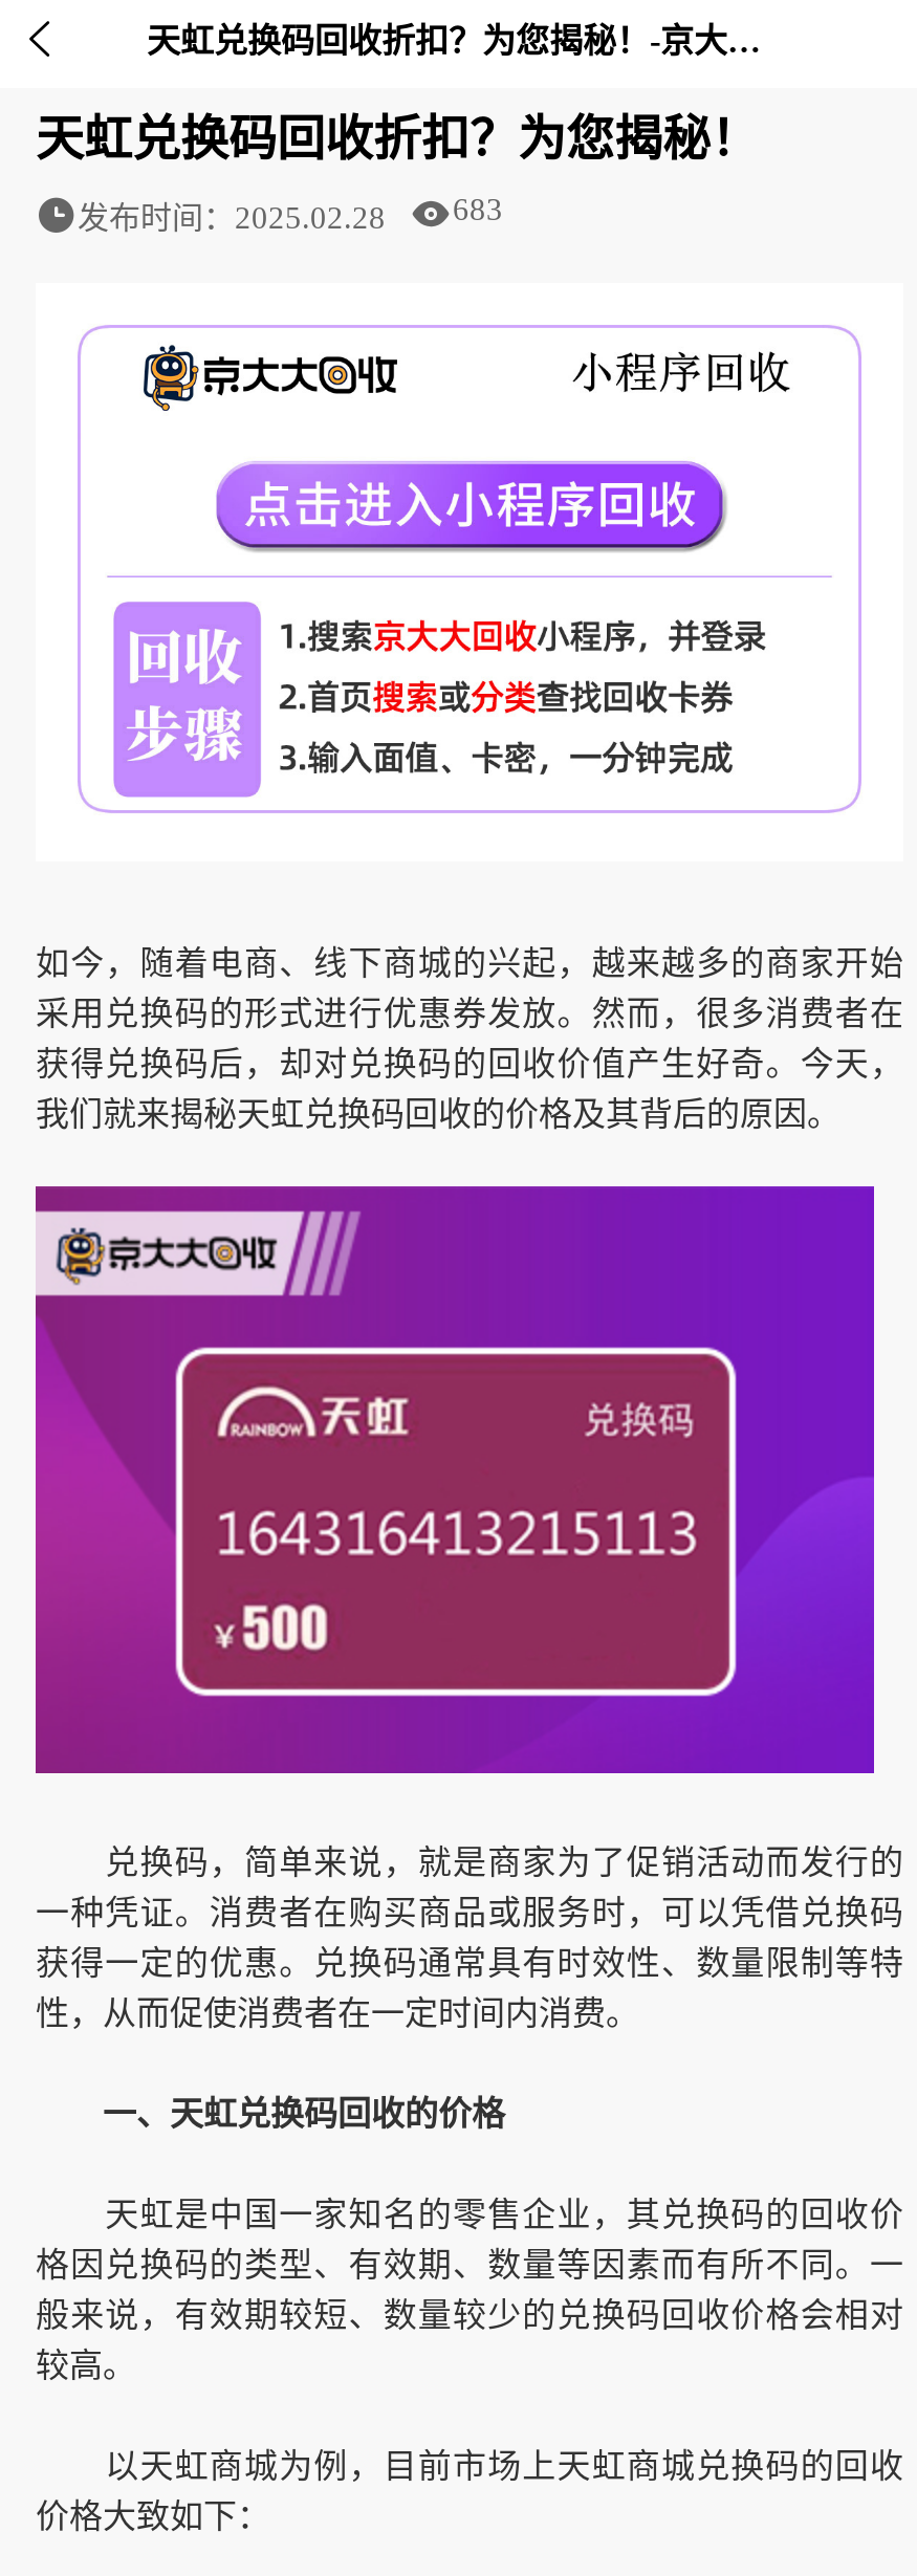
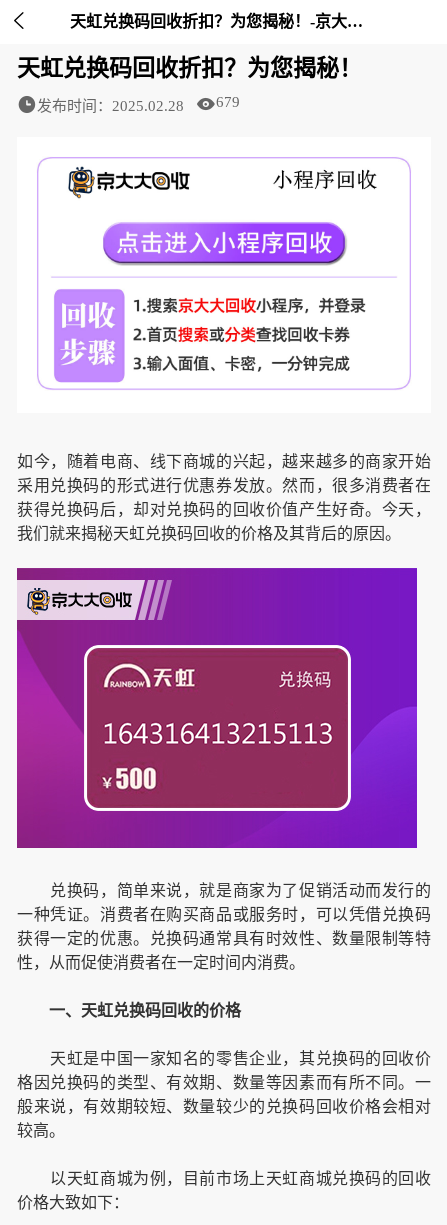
- 发布时间：2025.02.28 683
+ 发布时间：2025.02.28 679
